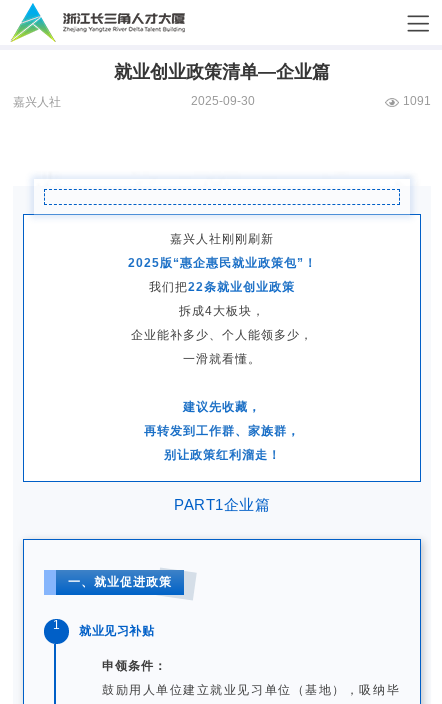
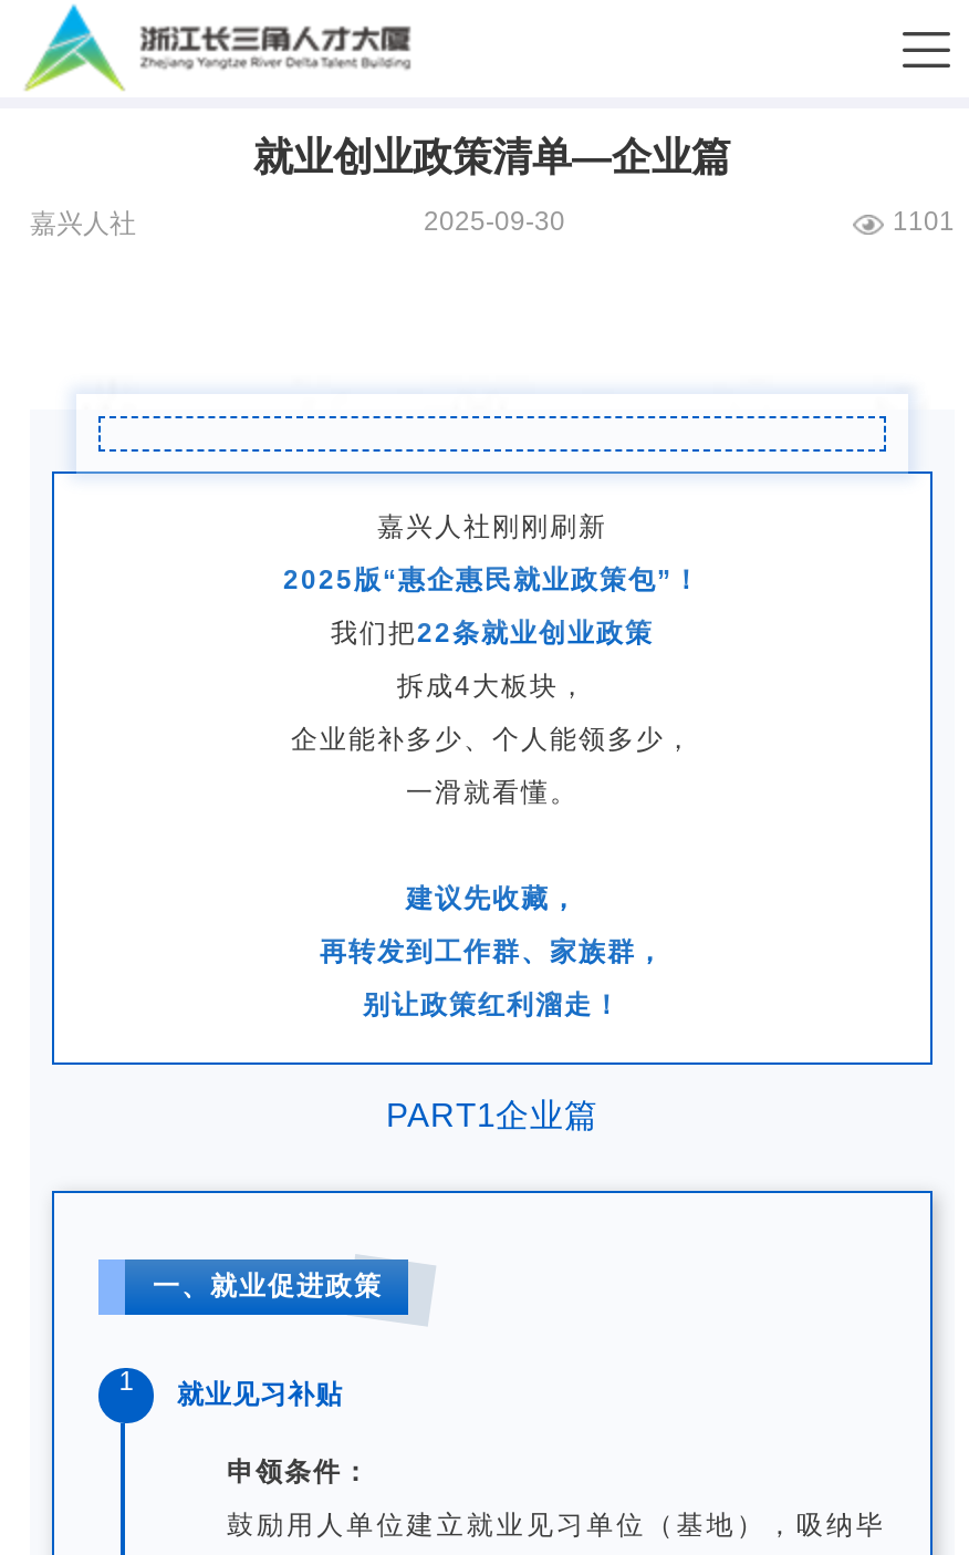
- 1091
+ 1101
